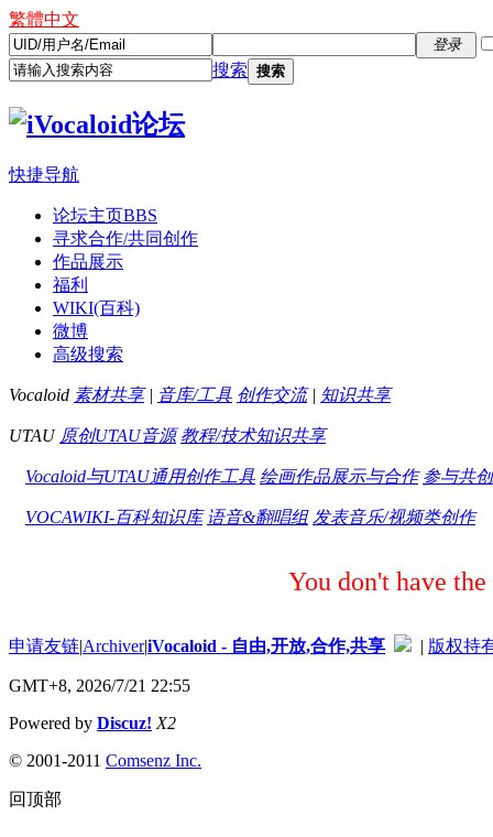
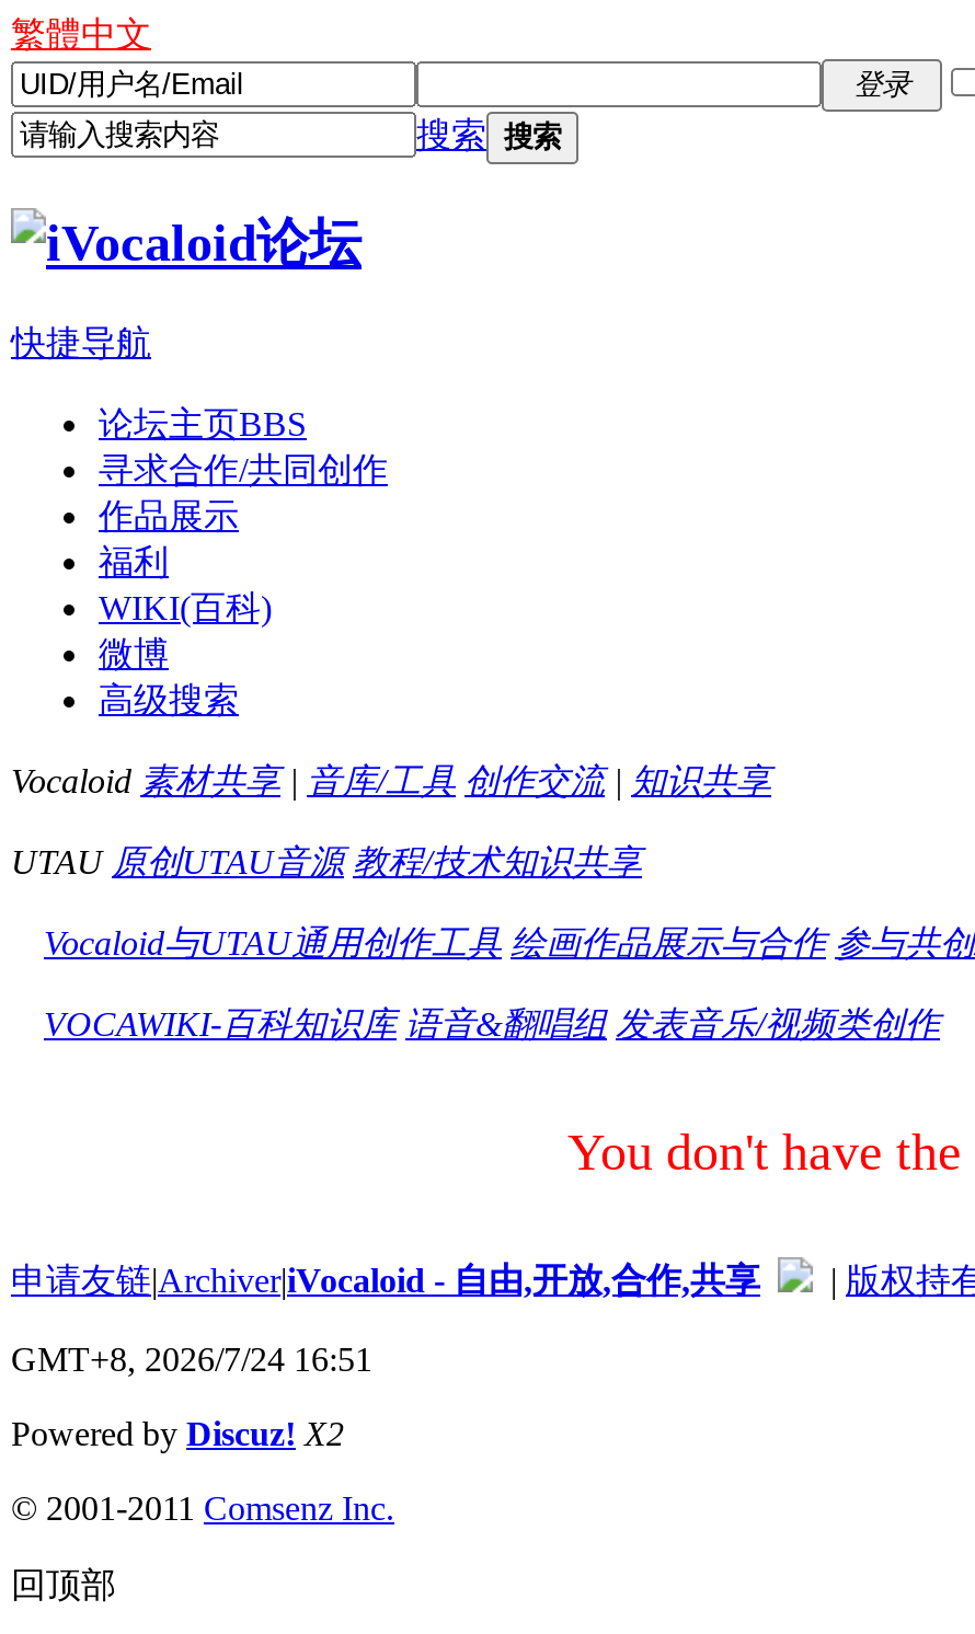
- GMT+8, 2026/7/21 22:55
+ GMT+8, 2026/7/24 16:51
